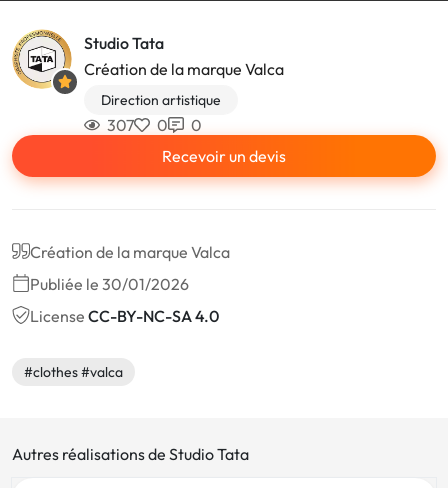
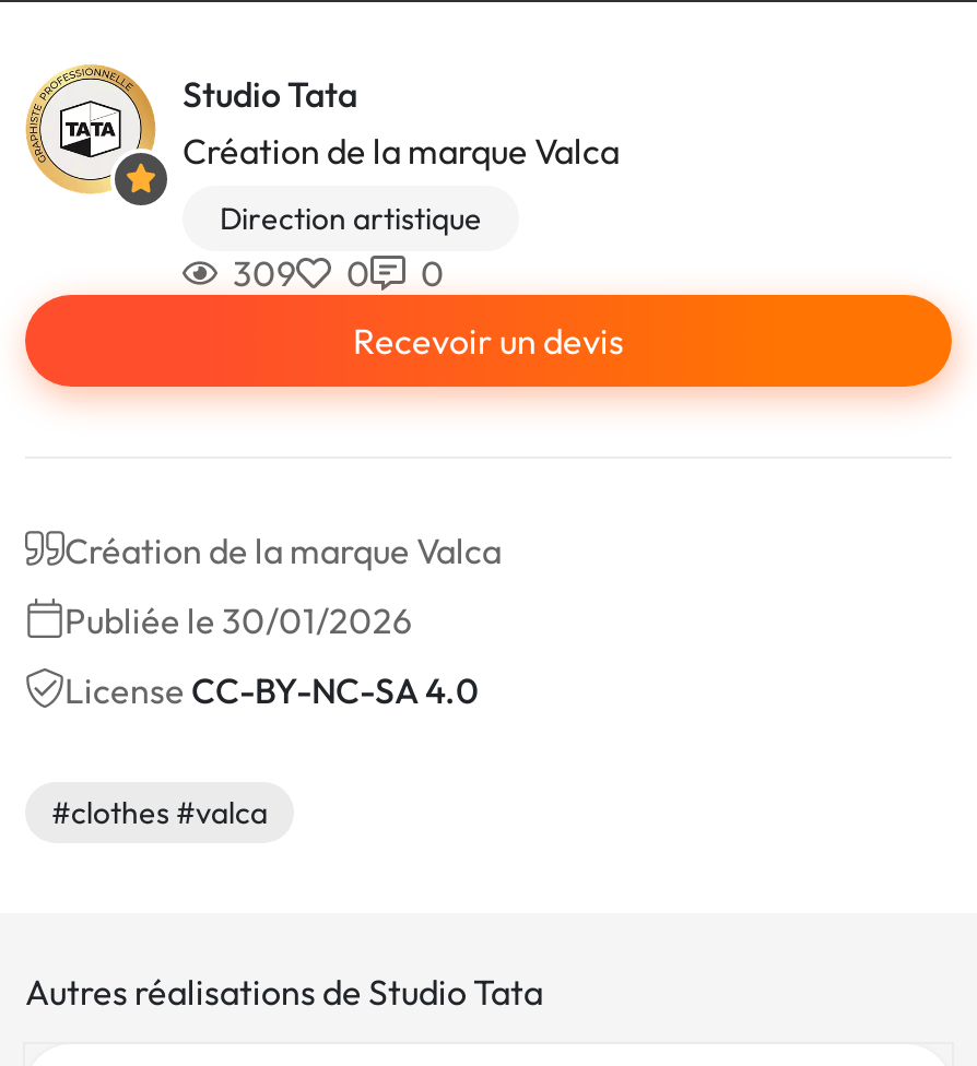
- 307
+ 309
